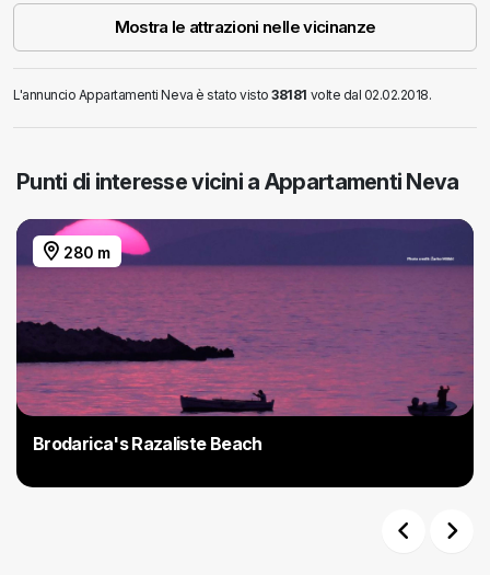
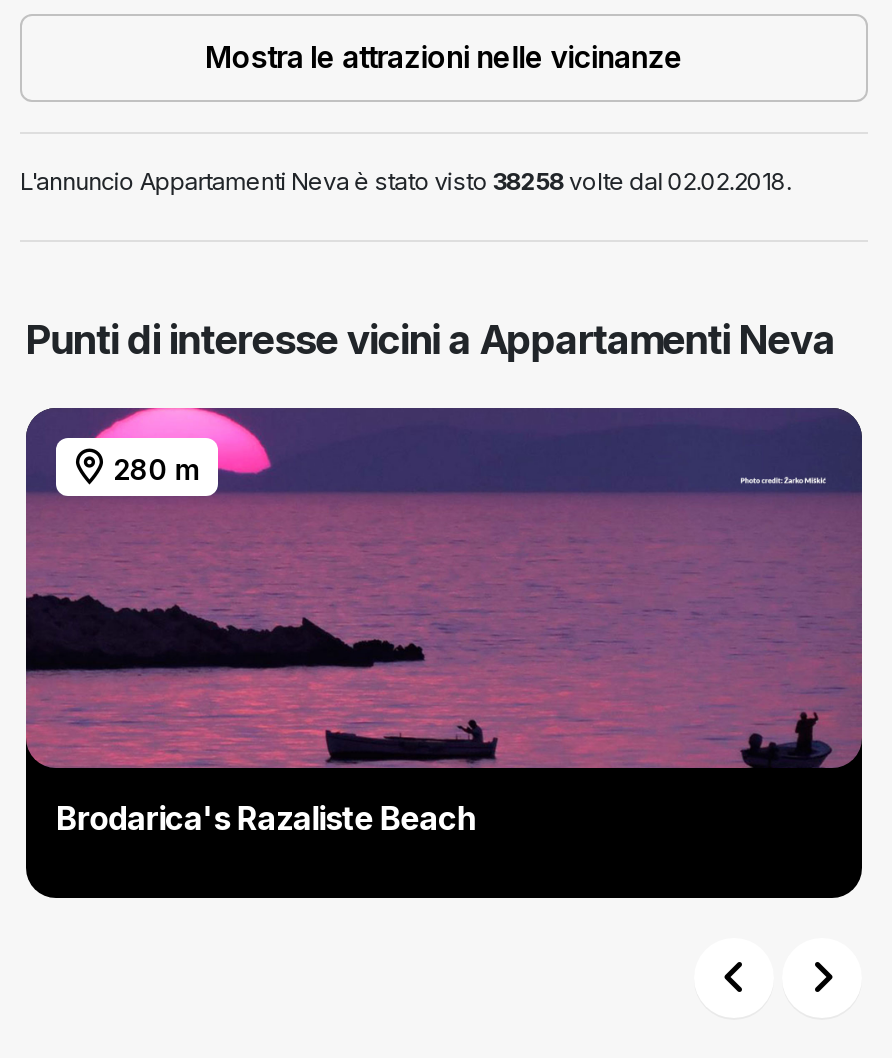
- L'annuncio Appartamenti Neva è stato visto 38181 volte dal 02.02.2018.
+ L'annuncio Appartamenti Neva è stato visto 38258 volte dal 02.02.2018.
